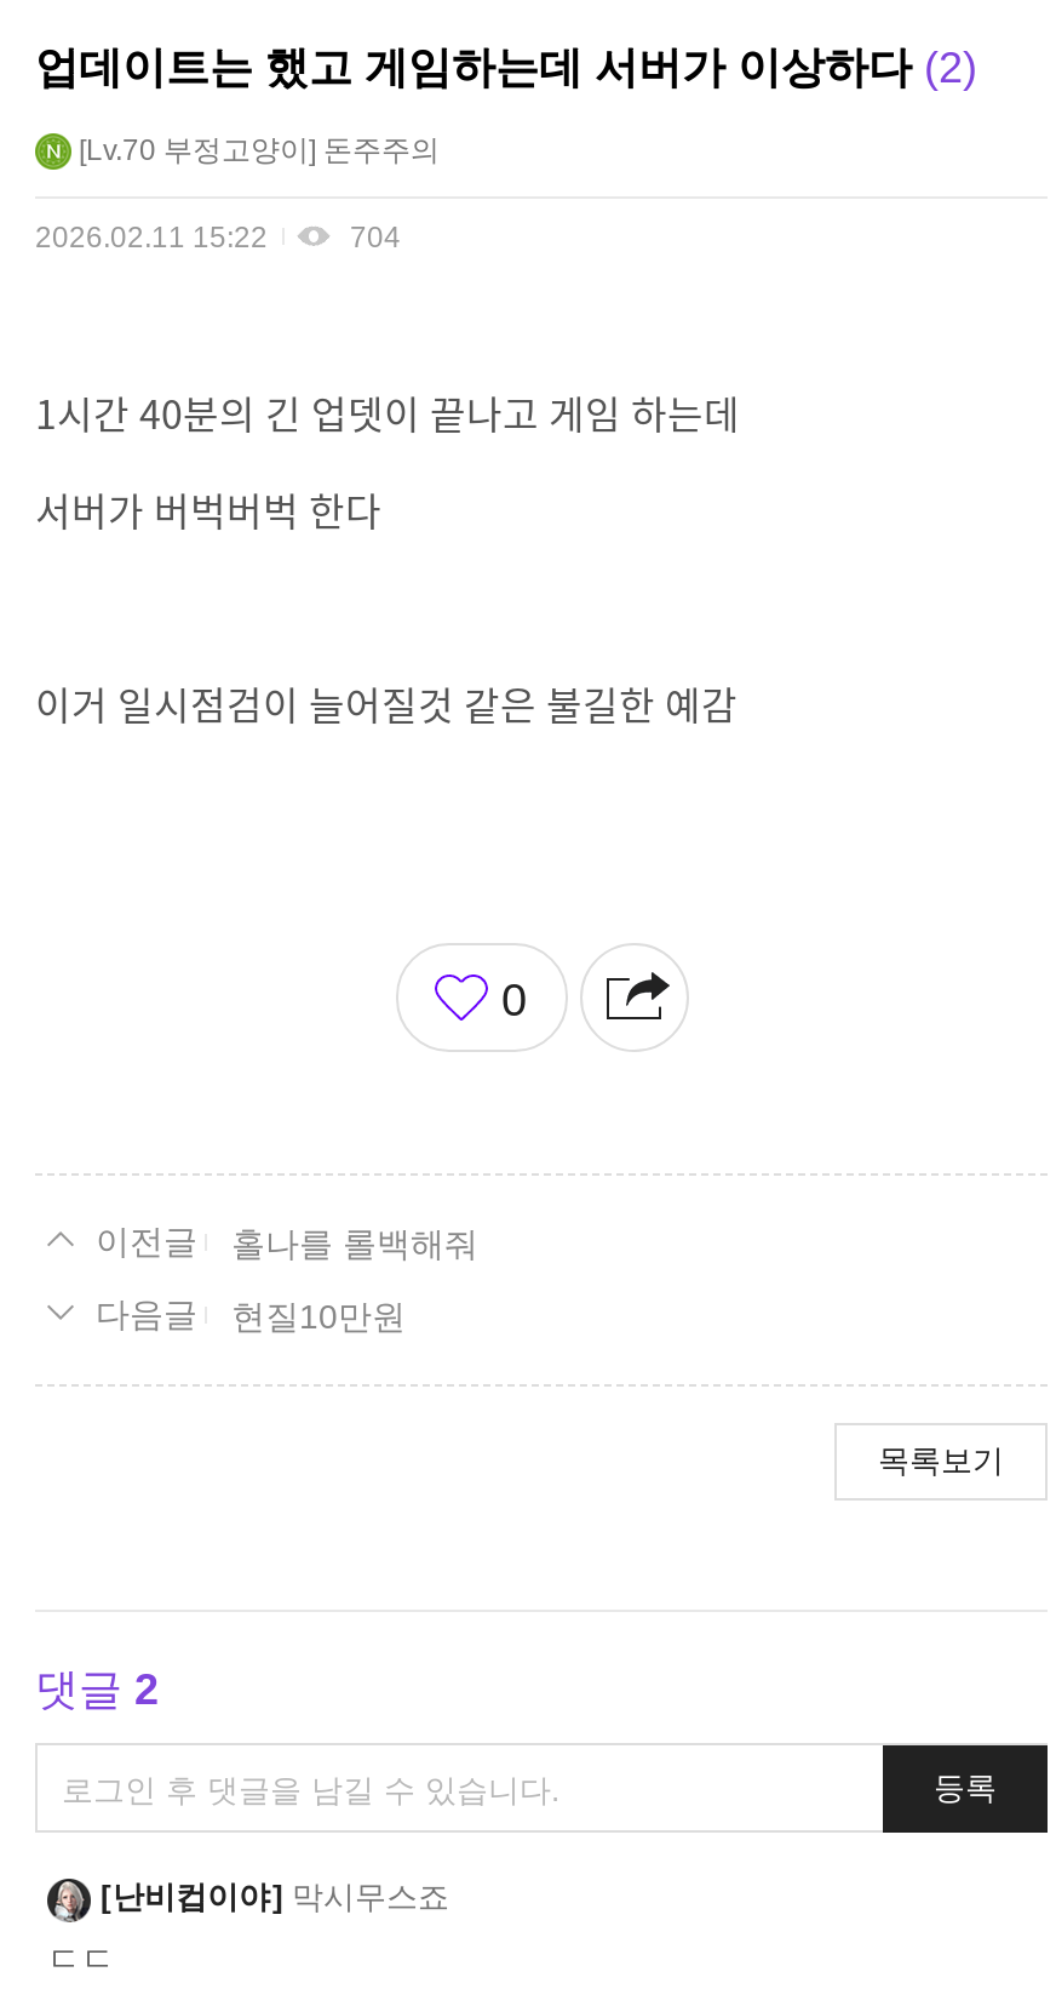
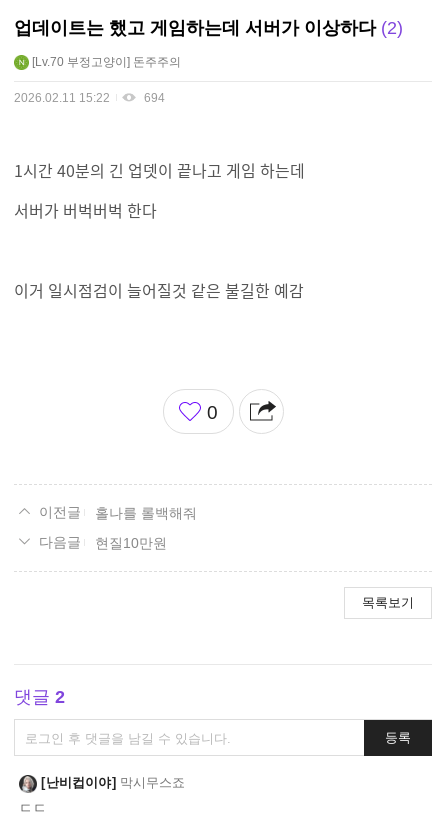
- 704
+ 694
